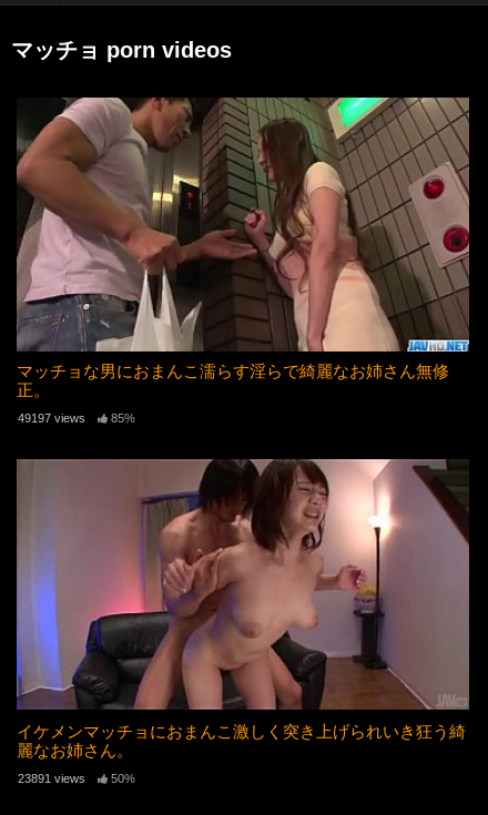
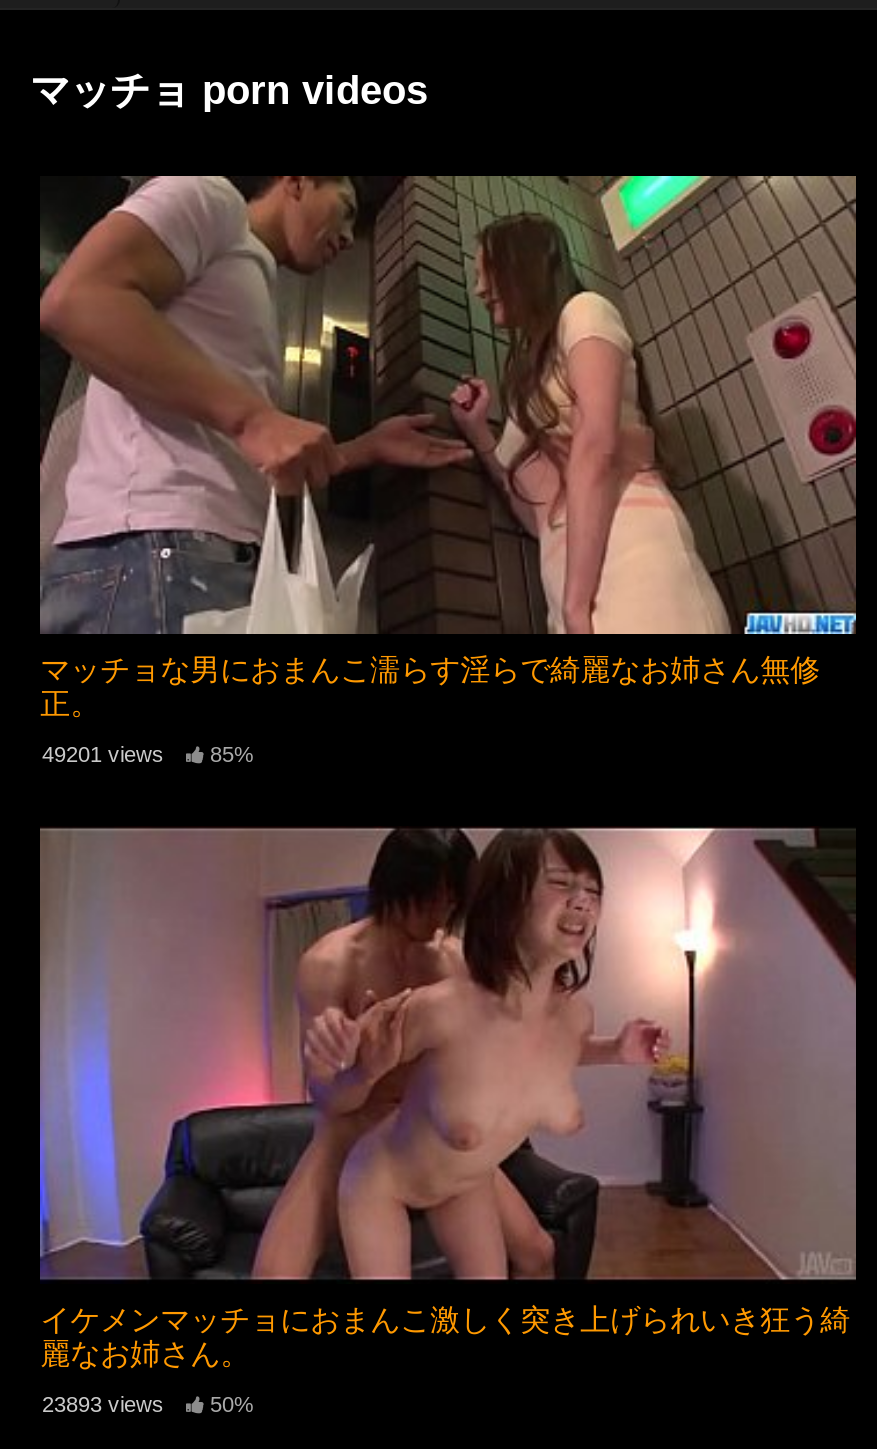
- 49197 views 85%
+ 49201 views 85%

- 23891 views 50%
+ 23893 views 50%
